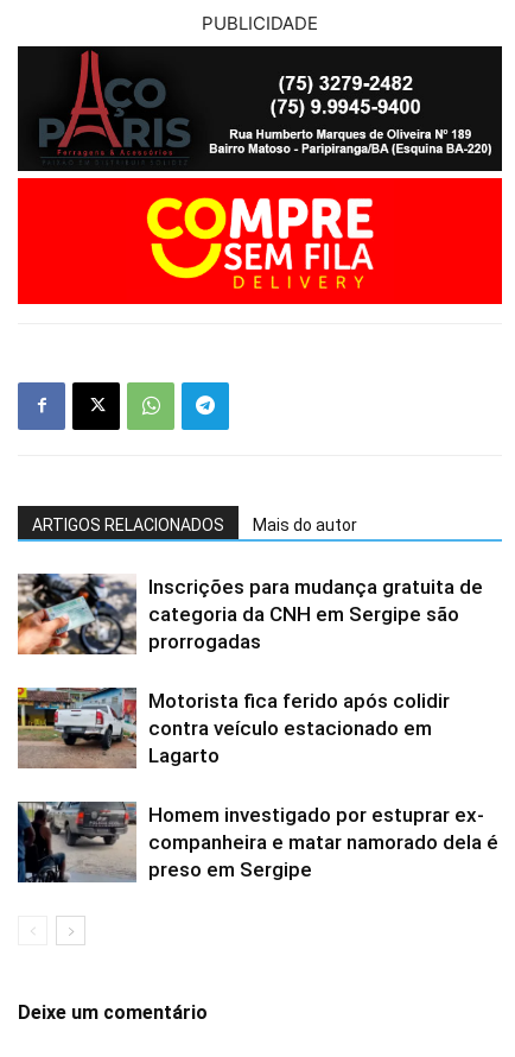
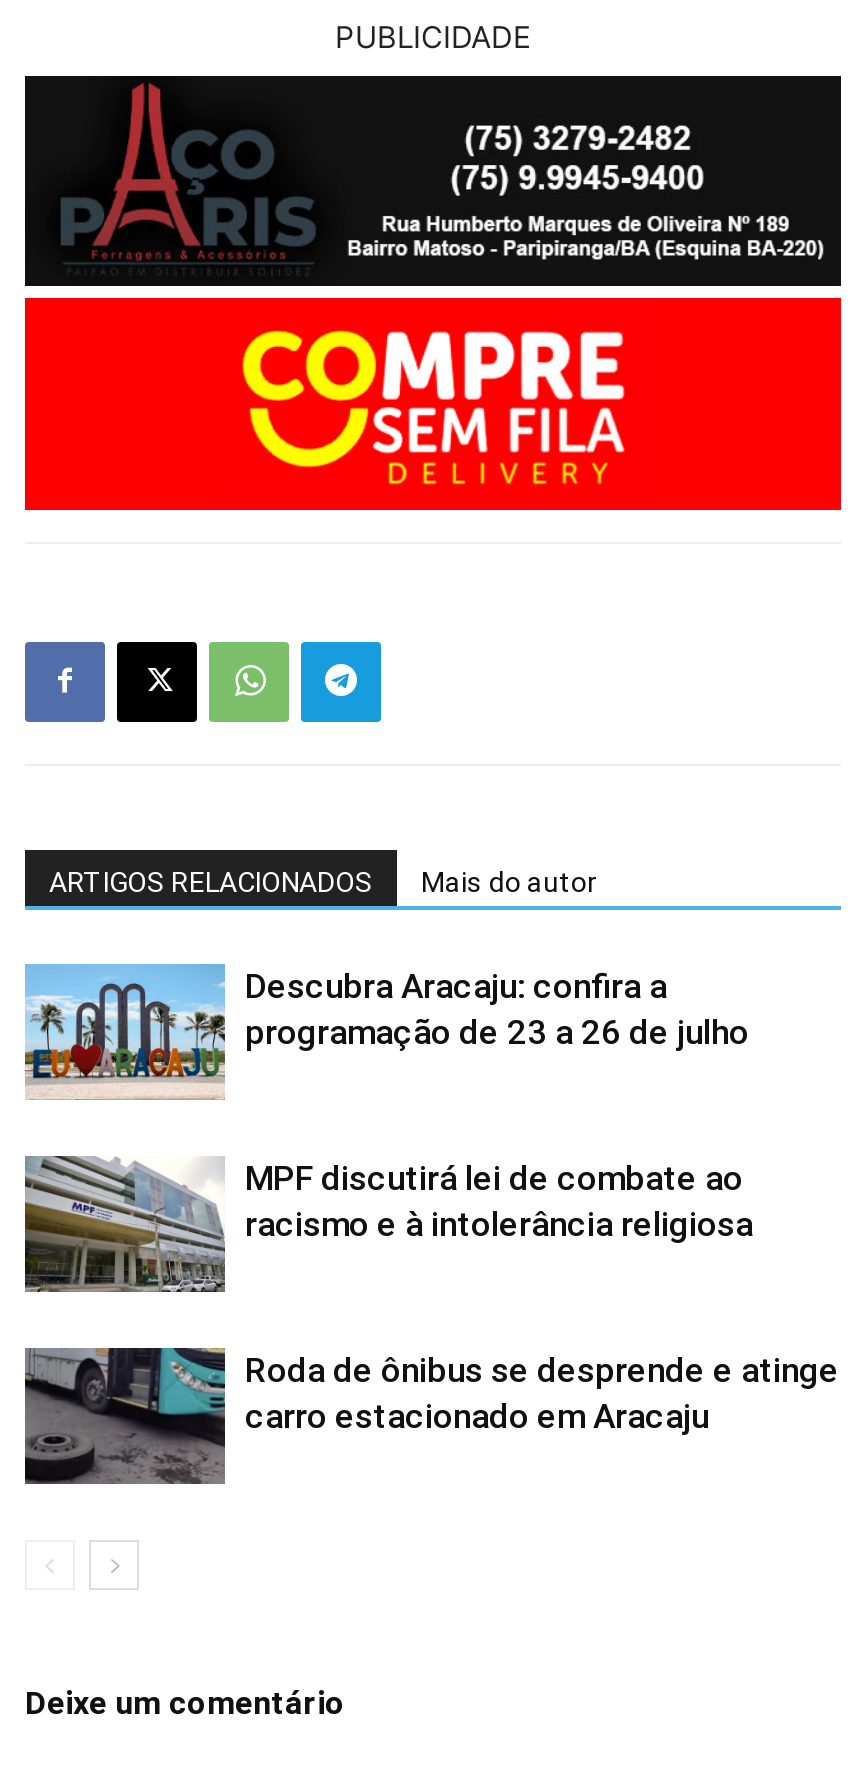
- [image]
- Inscrições para mudança gratuita de
- categoria da CNH em Sergipe são
- prorrogadas
+ [image]
+ Descubra Aracaju: confira a
+ programação de 23 a 26 de julho

- [image]
- Motorista fica ferido após colidir
- contra veículo estacionado em
- Lagarto
+ [image]
+ MPF discutirá lei de combate ao
+ racismo e à intolerância religiosa

- [image]
- Homem investigado por estuprar ex-
- companheira e matar namorado dela é
- preso em Sergipe
+ [image]
+ Roda de ônibus se desprende e atinge
+ carro estacionado em Aracaju
